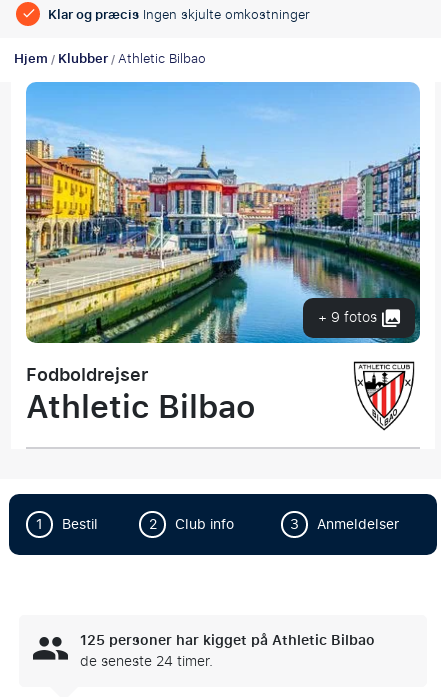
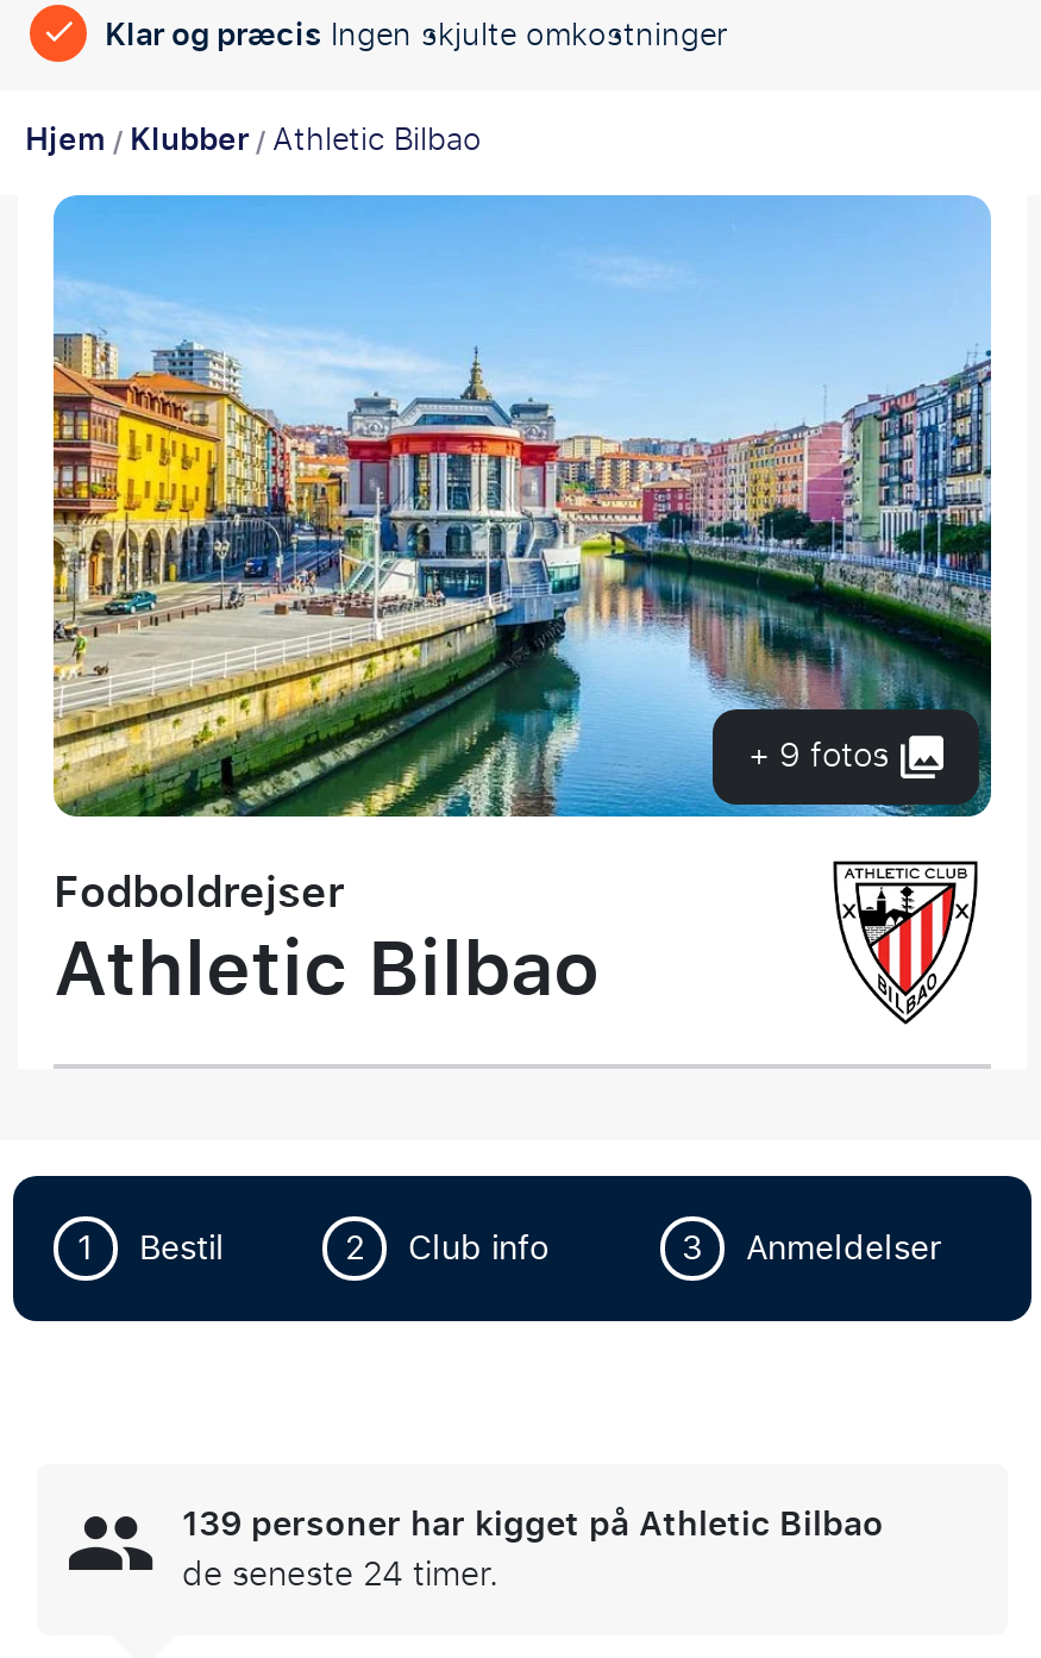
- 125 personer har kigget på Athletic Bilbao
+ 139 personer har kigget på Athletic Bilbao
